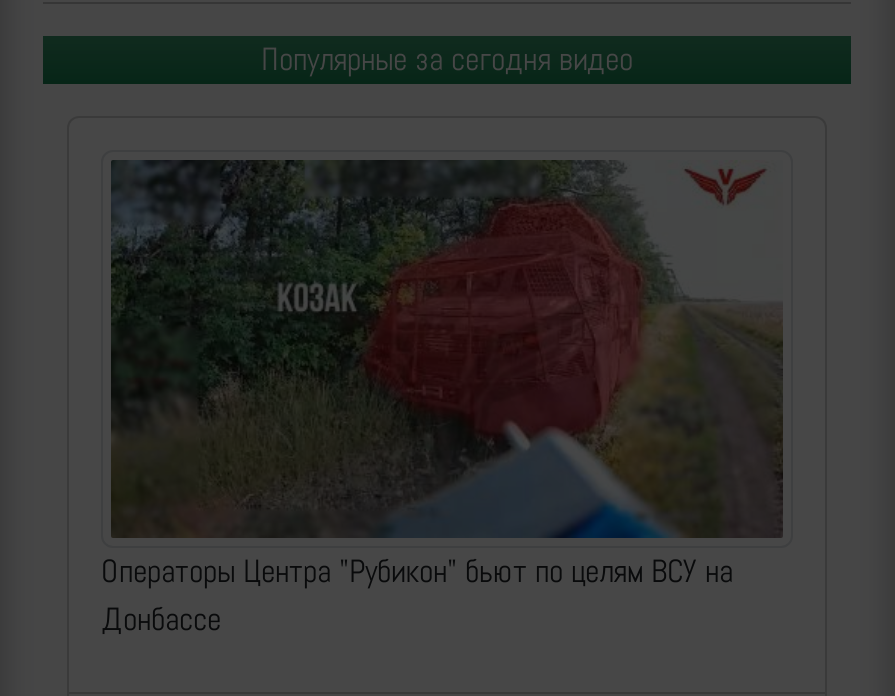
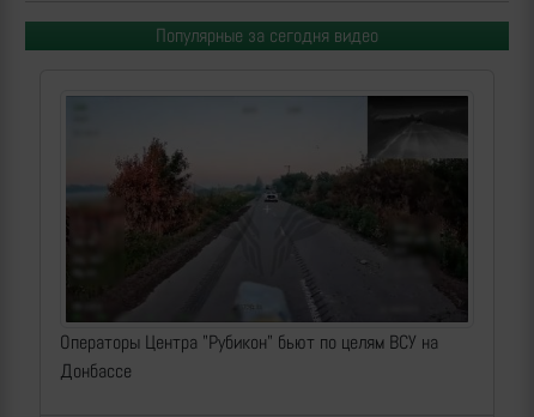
- [image]
+ [image]
